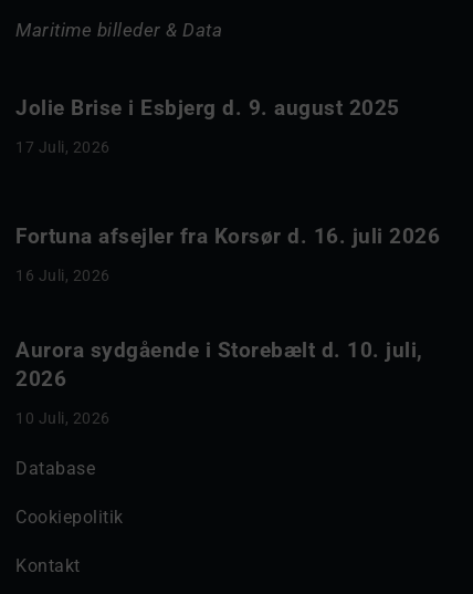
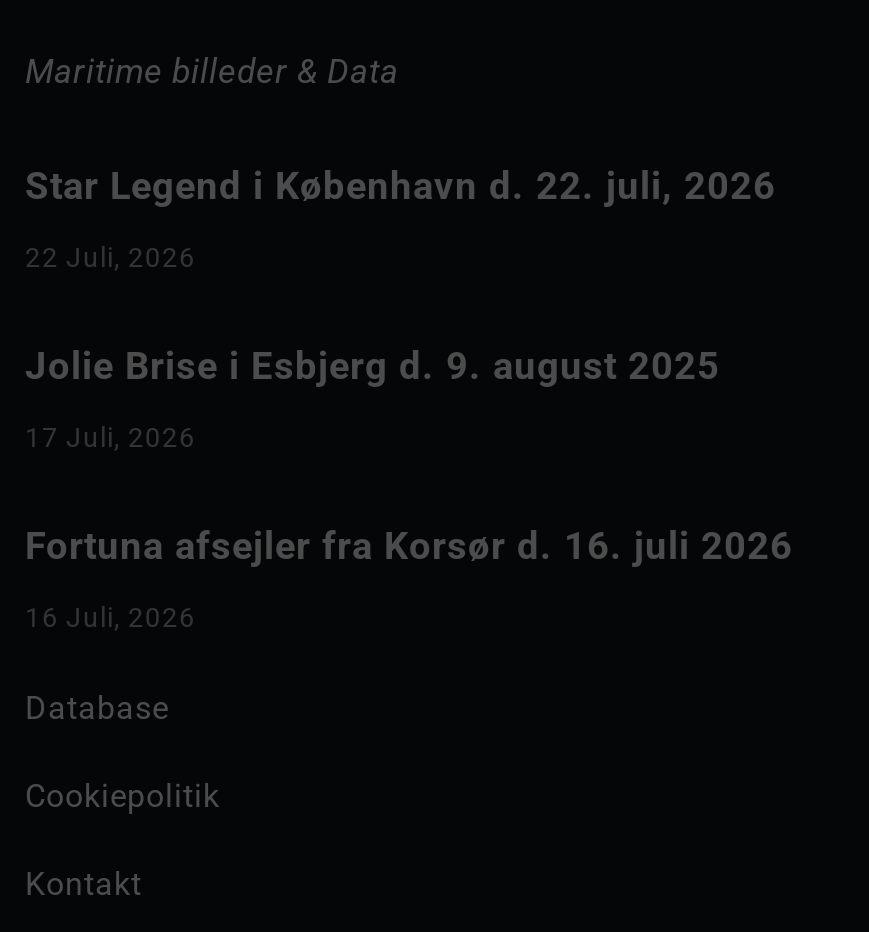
+ Star Legend i København d. 22. juli, 2026
+ 22 Juli, 2026

moved down: Jolie Brise i Esbjerg d. 9. august 2025 | 17 Juli, 2026

moved down: Fortuna afsejler fra Korsør d. 16. juli 2026 | 16 Juli, 2026

- Aurora sydgående i Storebælt d. 10. juli,
- 2026
- 10 Juli, 2026
